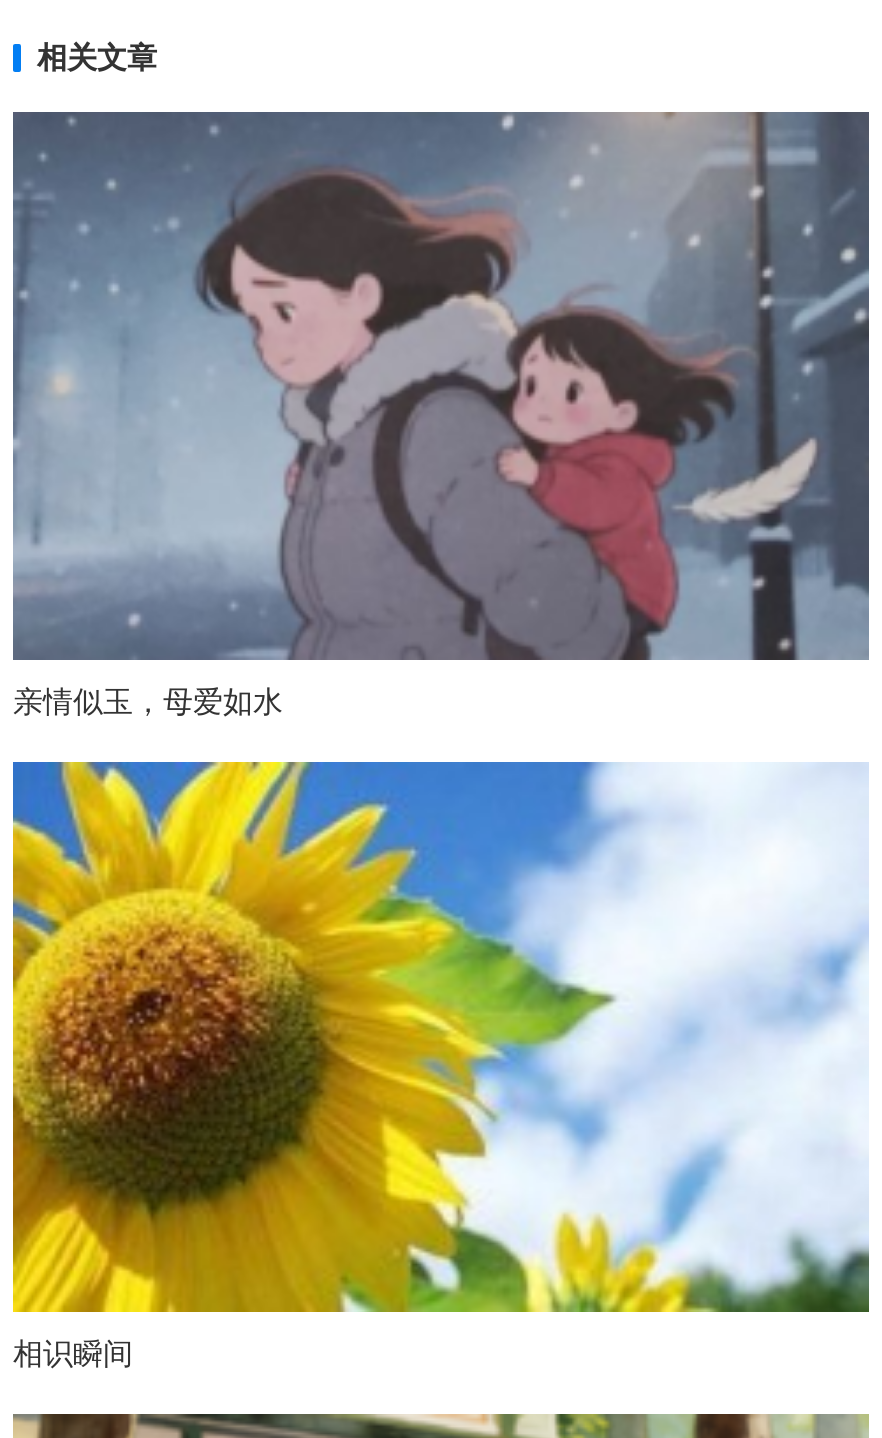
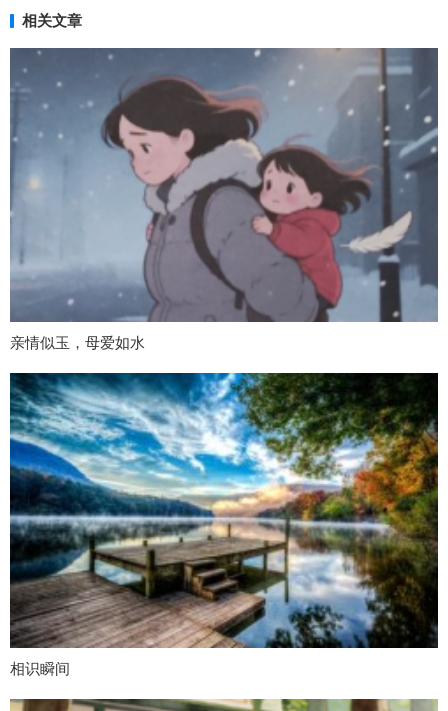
- [image]
+ [image]
